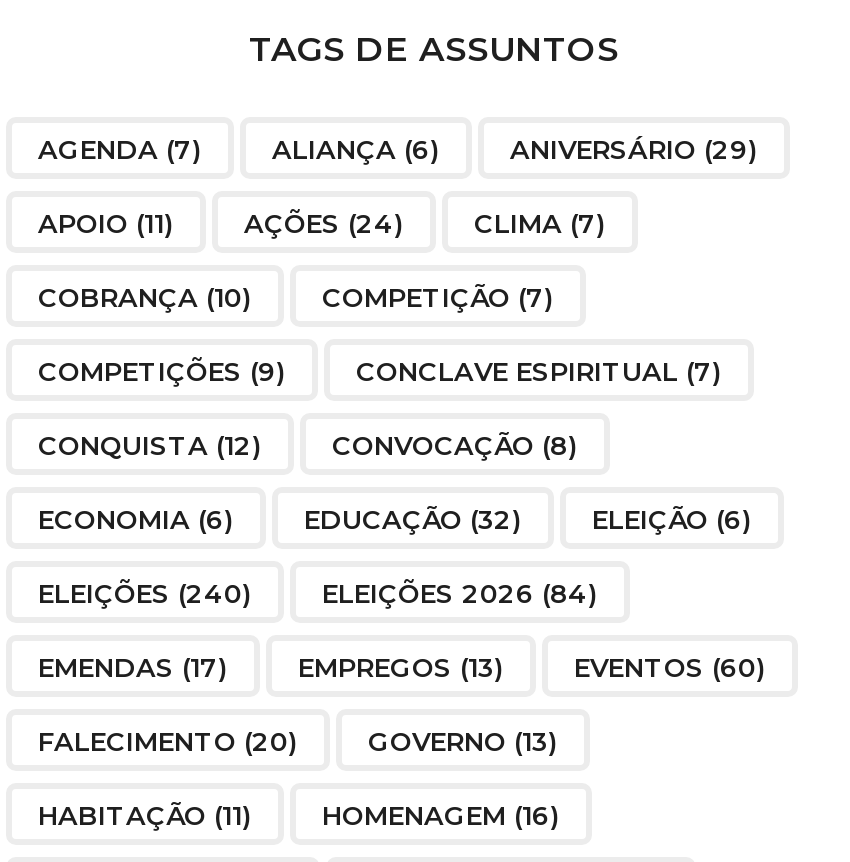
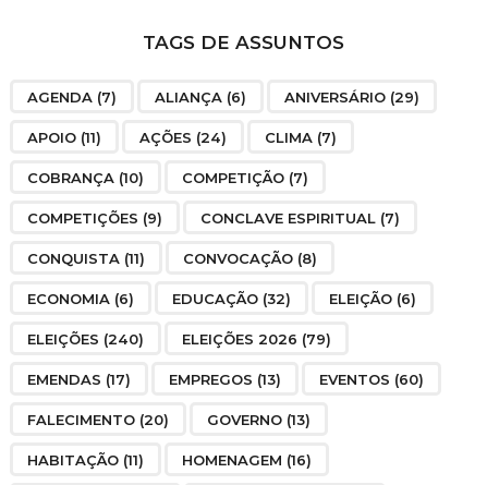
- CONQUISTA (12)
+ CONQUISTA (11)

- ELEIÇÕES 2026 (84)
+ ELEIÇÕES 2026 (79)
